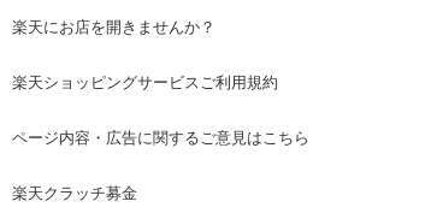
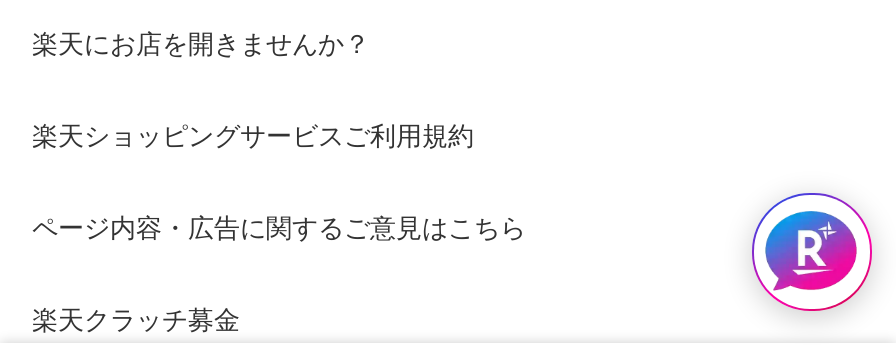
+ [image]
